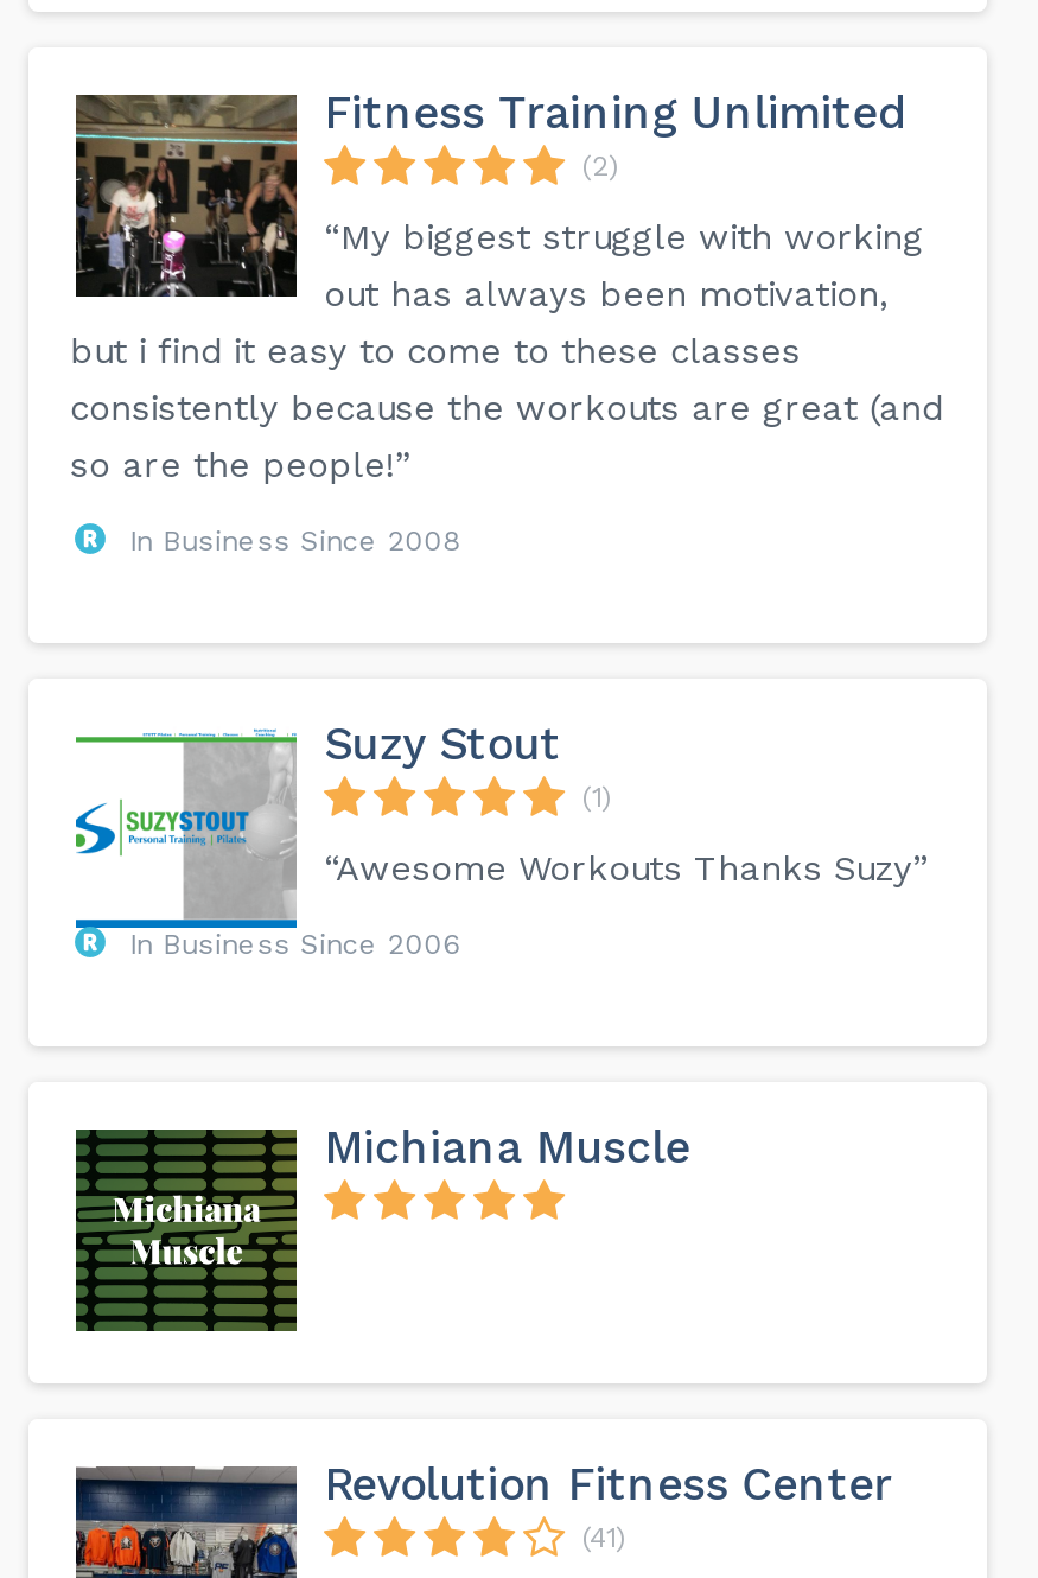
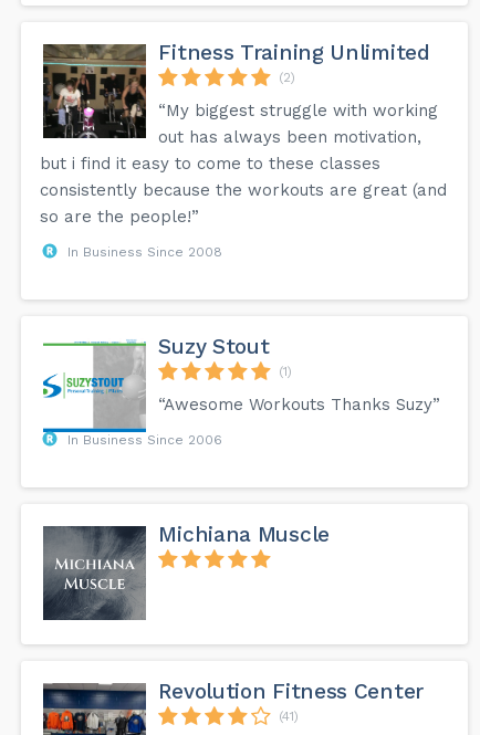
- [image]
+ [image]
